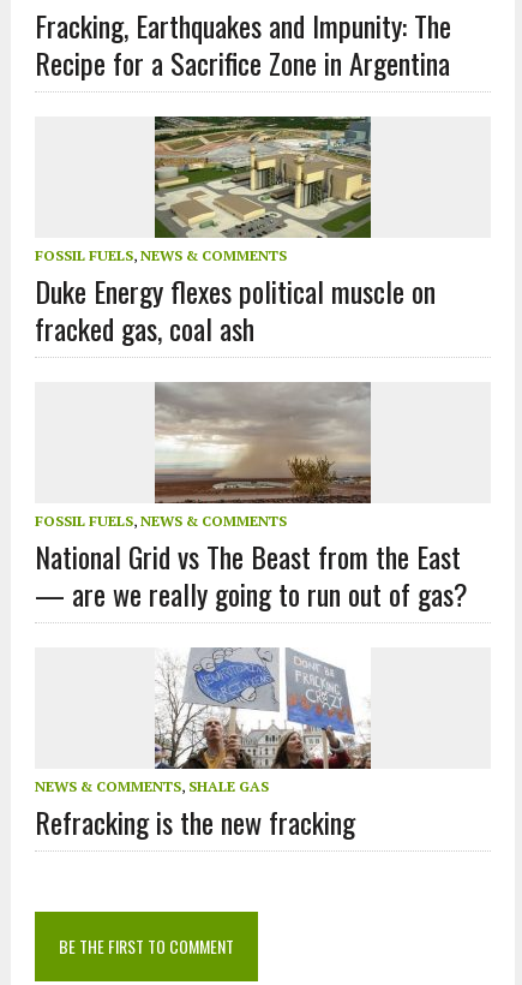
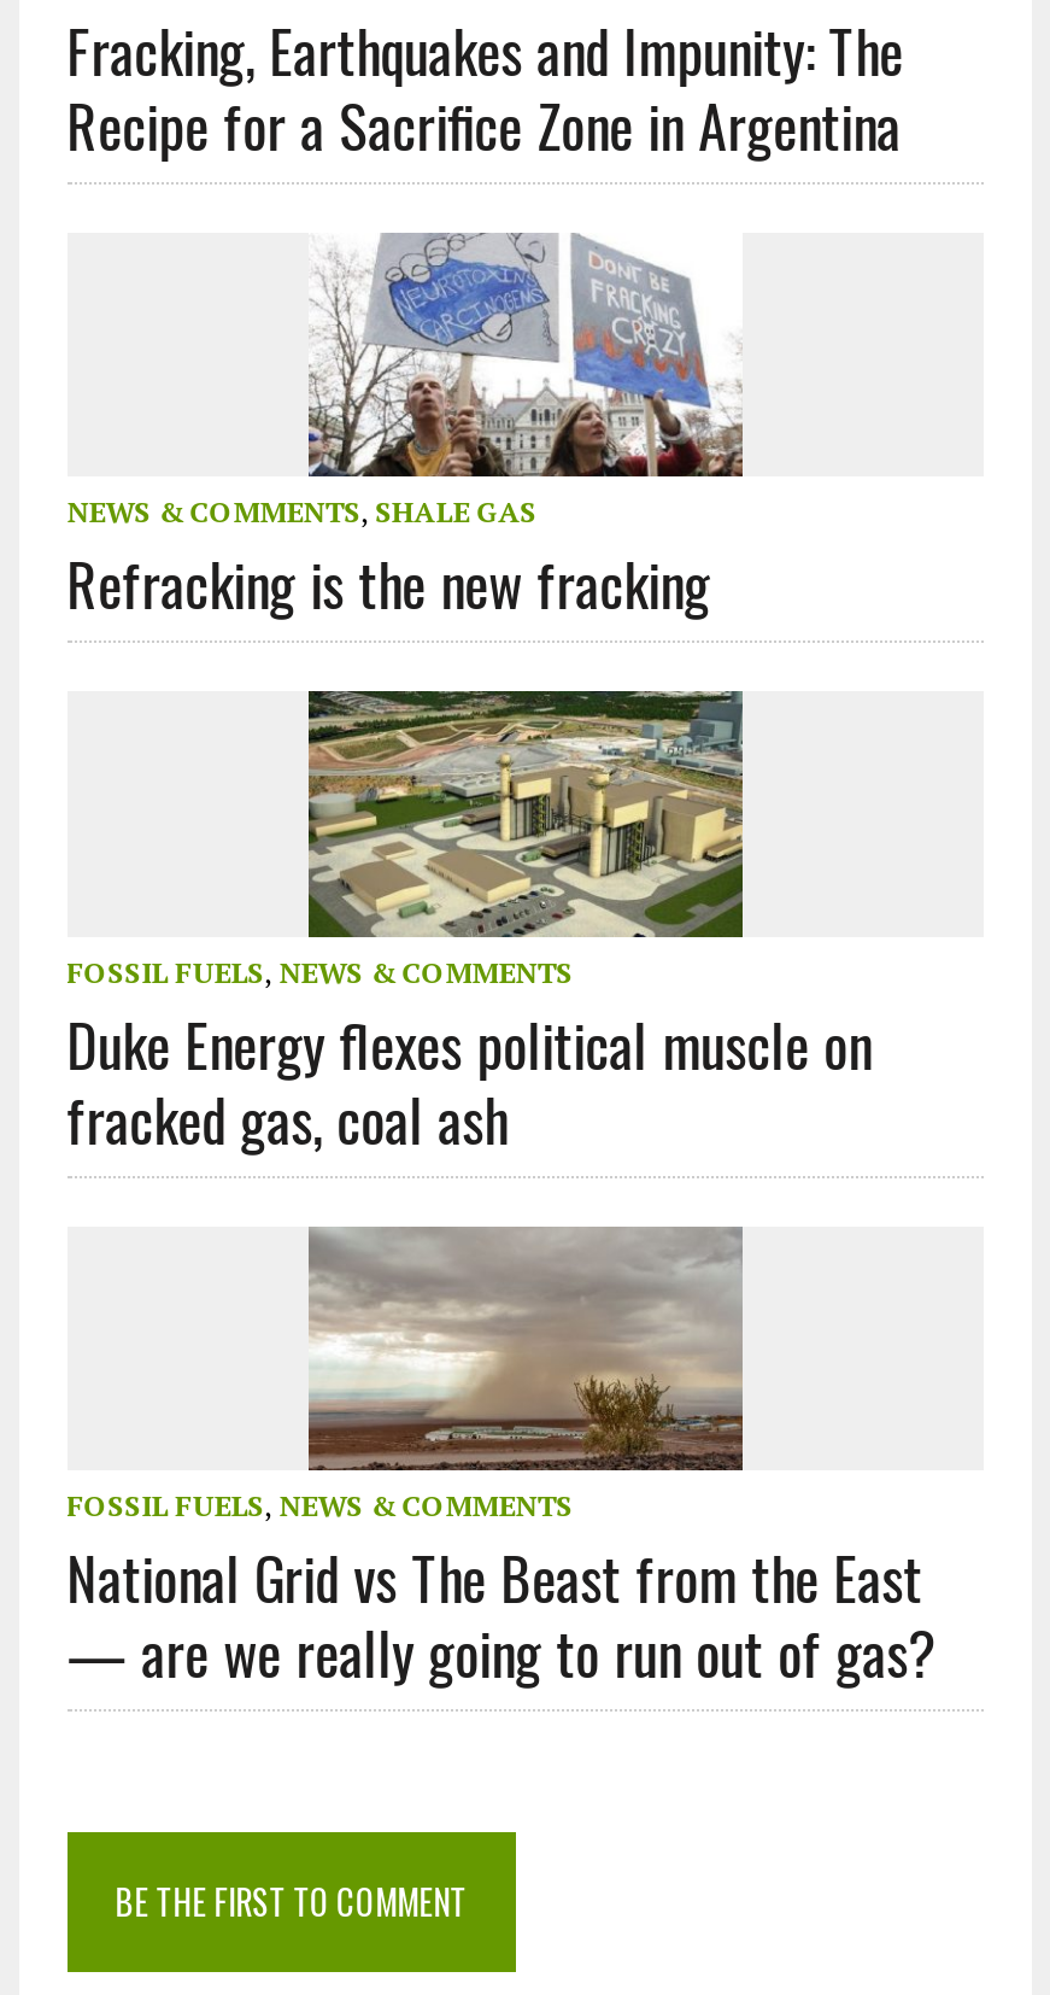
moved down: [image] | FOSSIL FUELS, NEWS & COMMENTS | Duke Energy flexes political muscle on | fracked gas, coal ash | FOSSIL FUELS, NEWS & COMMENTS | National Grid vs The Beast from the East | — are we really going to run out of gas?

moved up: [image] | NEWS & COMMENTS, SHALE GAS | Refracking is the new fracking
